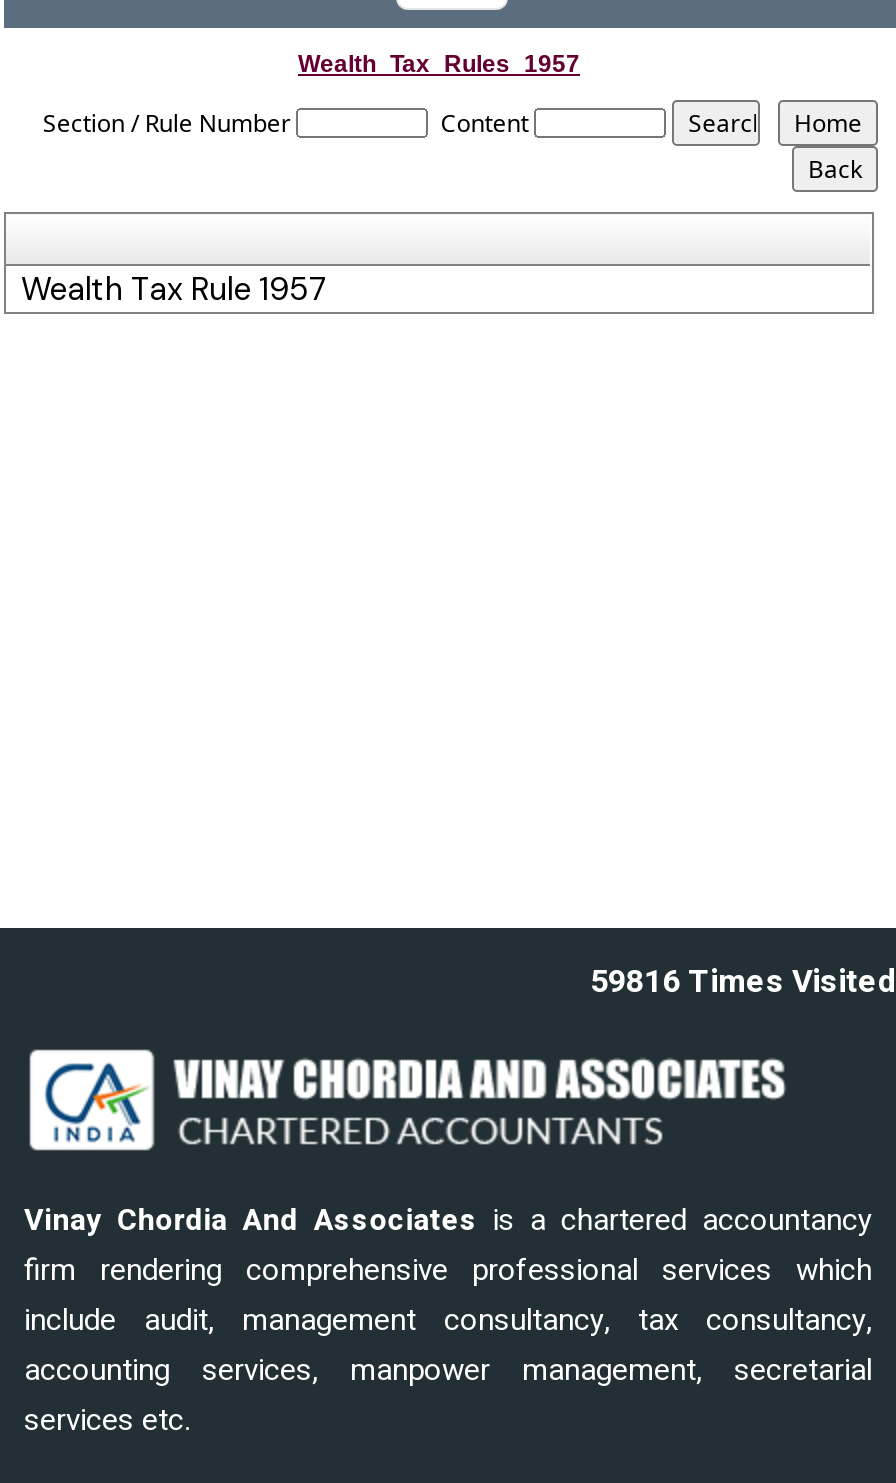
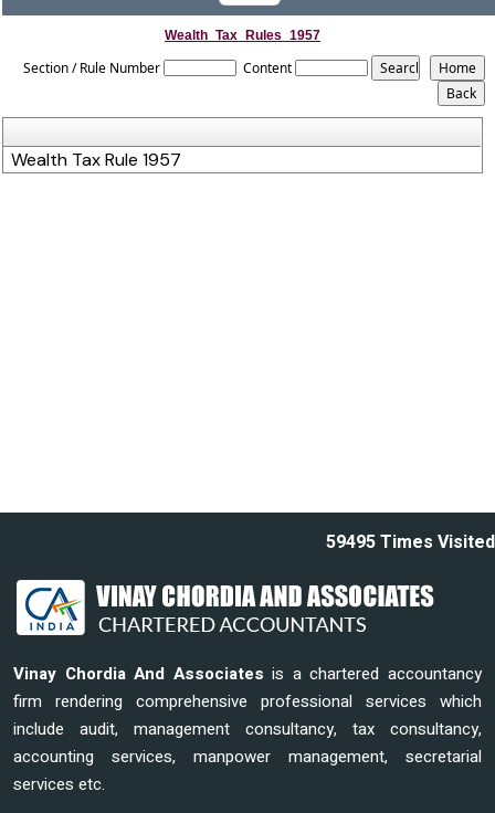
- 59816 Times Visited
+ 59495 Times Visited
